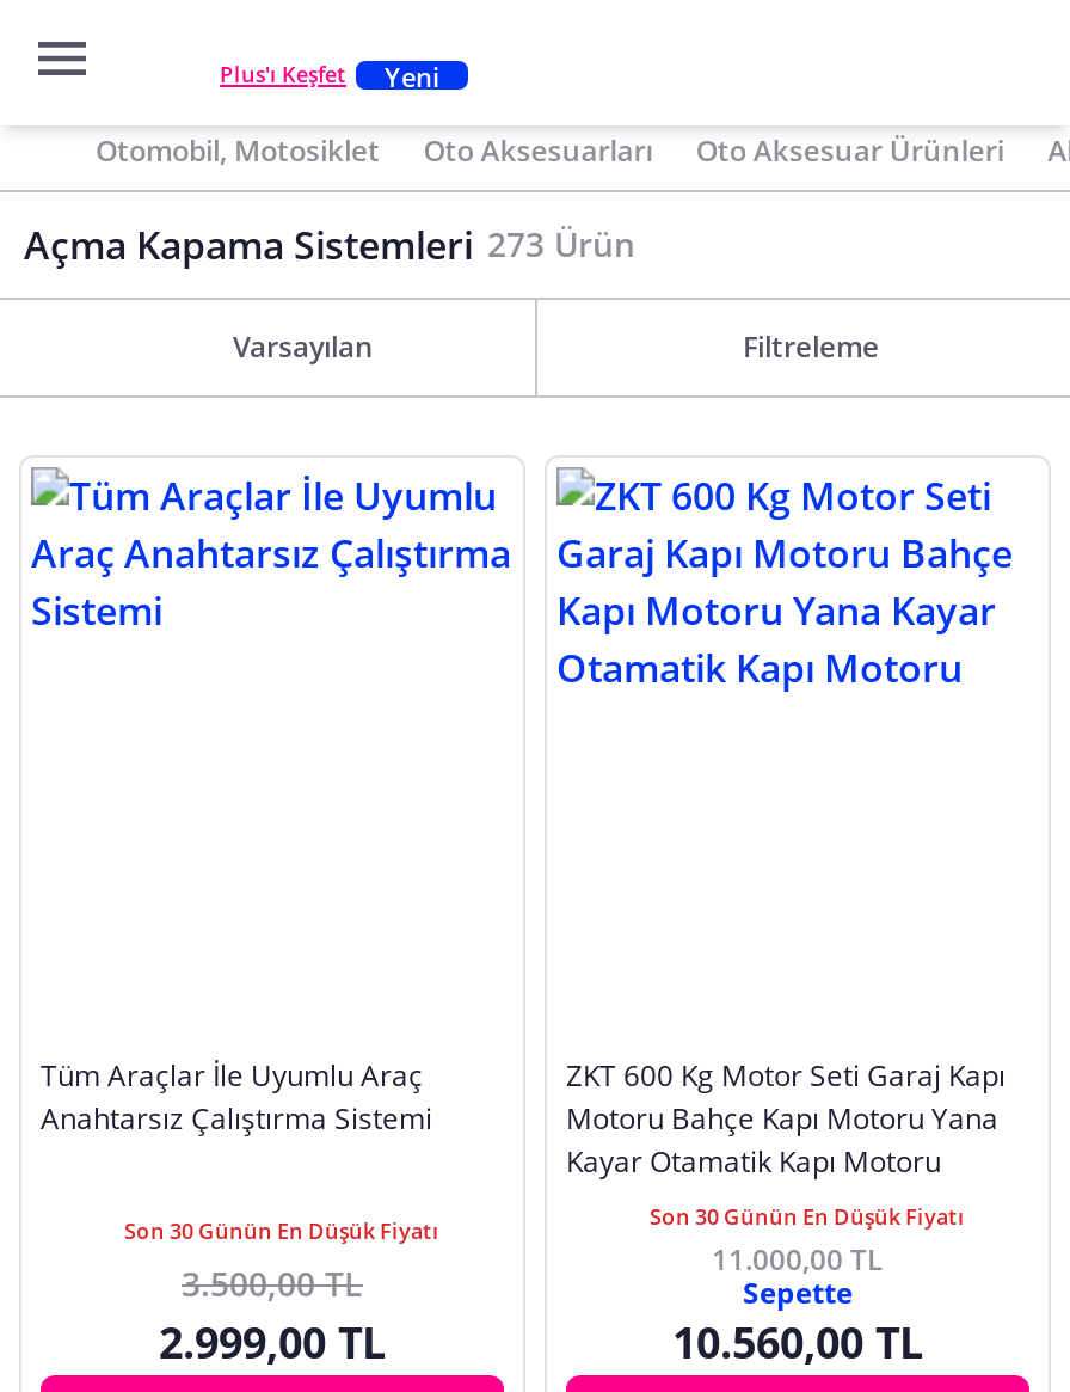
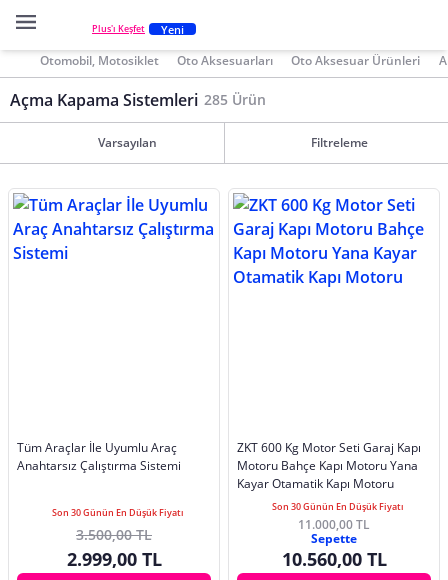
- Açma Kapama Sistemleri 273 Ürün
+ Açma Kapama Sistemleri 285 Ürün
